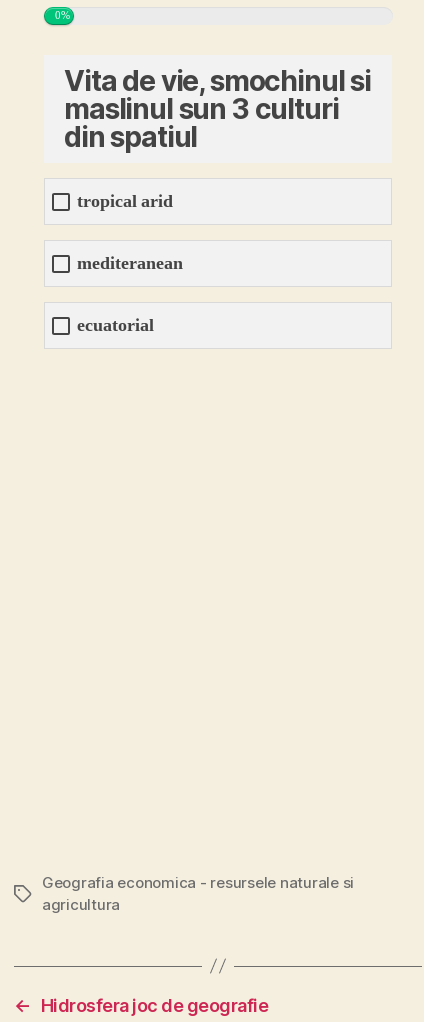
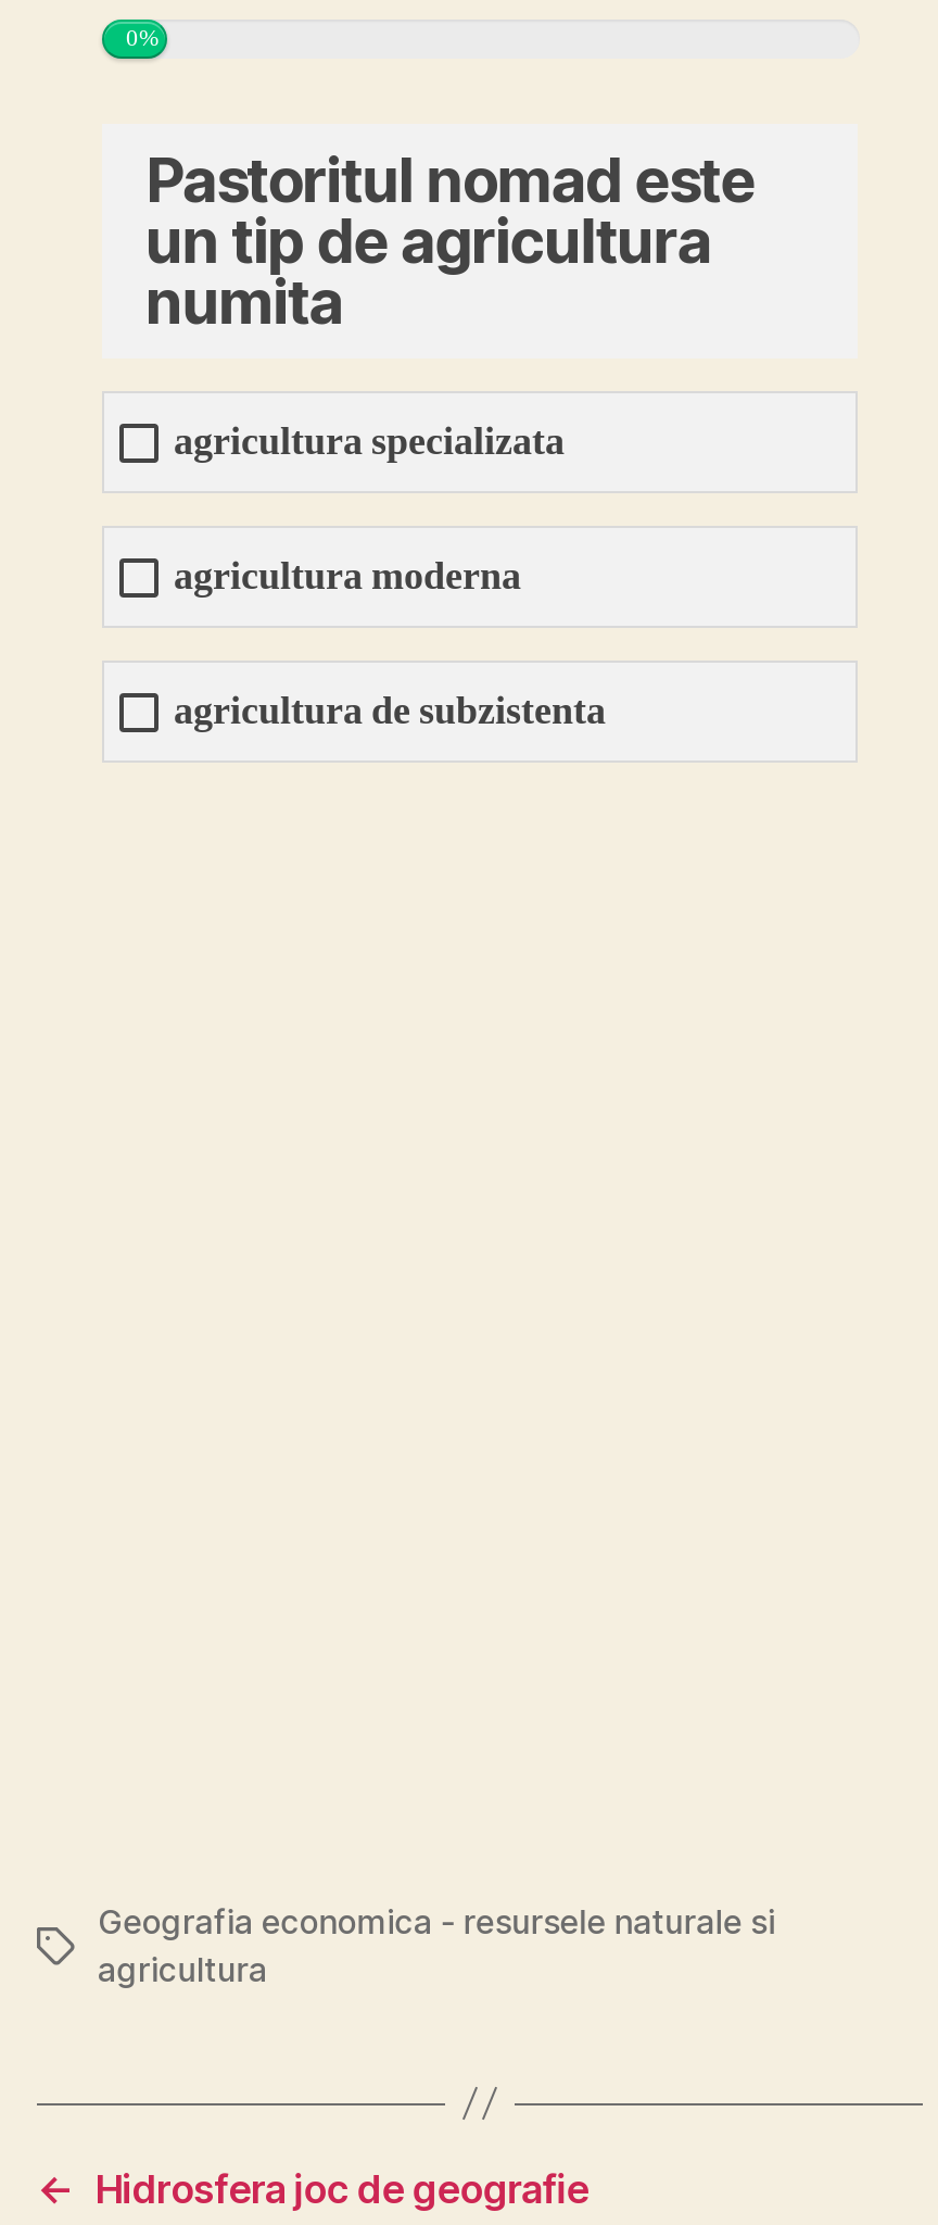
- Vita de vie, smochinul si
- maslinul sun 3 culturi
- din spatiul
+ Pastoritul nomad este
+ un tip de agricultura
+ numita

- tropical arid
+ agricultura specializata

- mediteranean
+ agricultura moderna

- ecuatorial
+ agricultura de subzistenta
